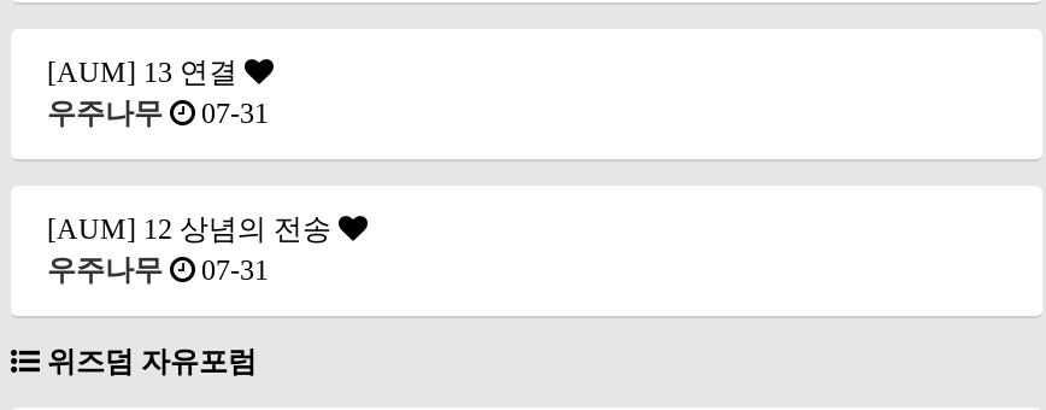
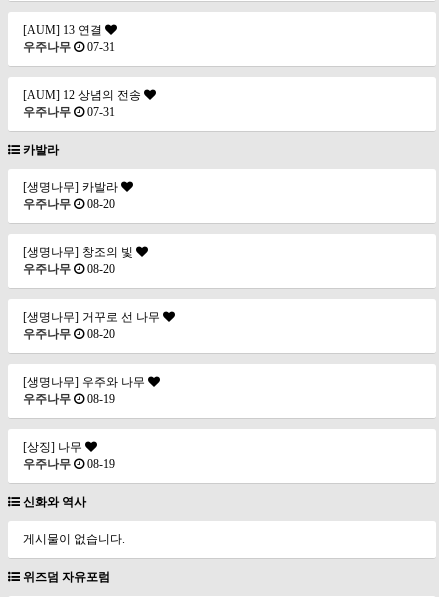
+ 카발라
+ [생명나무] 카발라
+ 우주나무
+ 08-20
+ [생명나무] 창조의 빛
+ 우주나무
+ 08-20
+ [생명나무] 거꾸로 선 나무
+ 우주나무
+ 08-20
+ [생명나무] 우주와 나무
+ 우주나무
+ 08-19
+ [상징] 나무
+ 우주나무
+ 08-19
+ 신화와 역사
+ 게시물이 없습니다.
